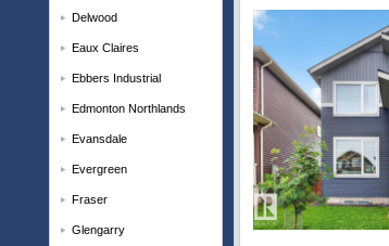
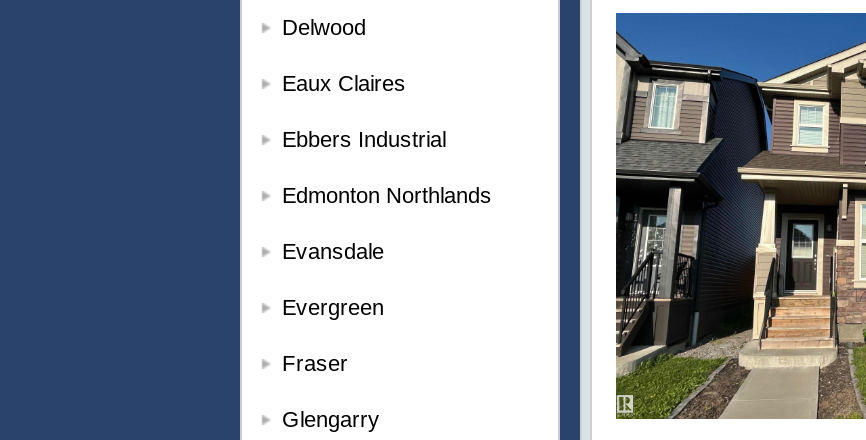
- [image]
+ [image]
